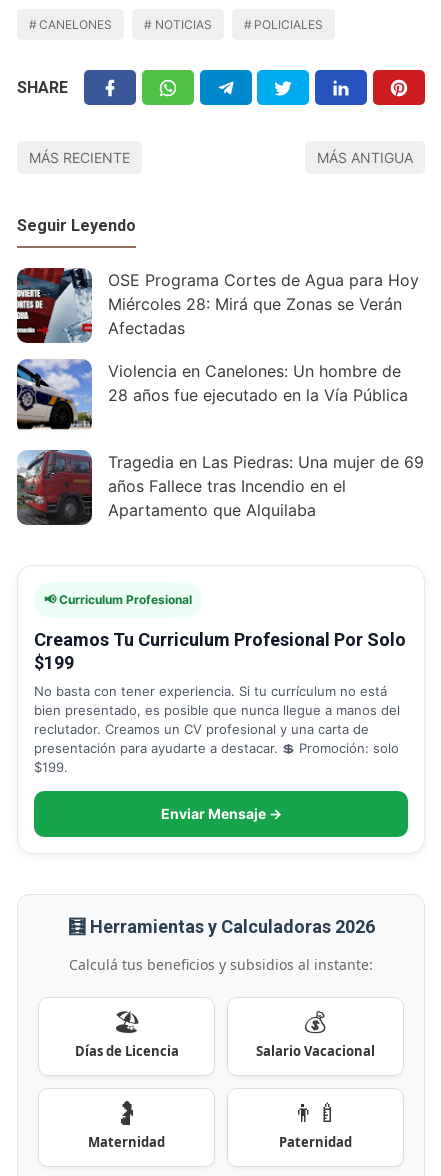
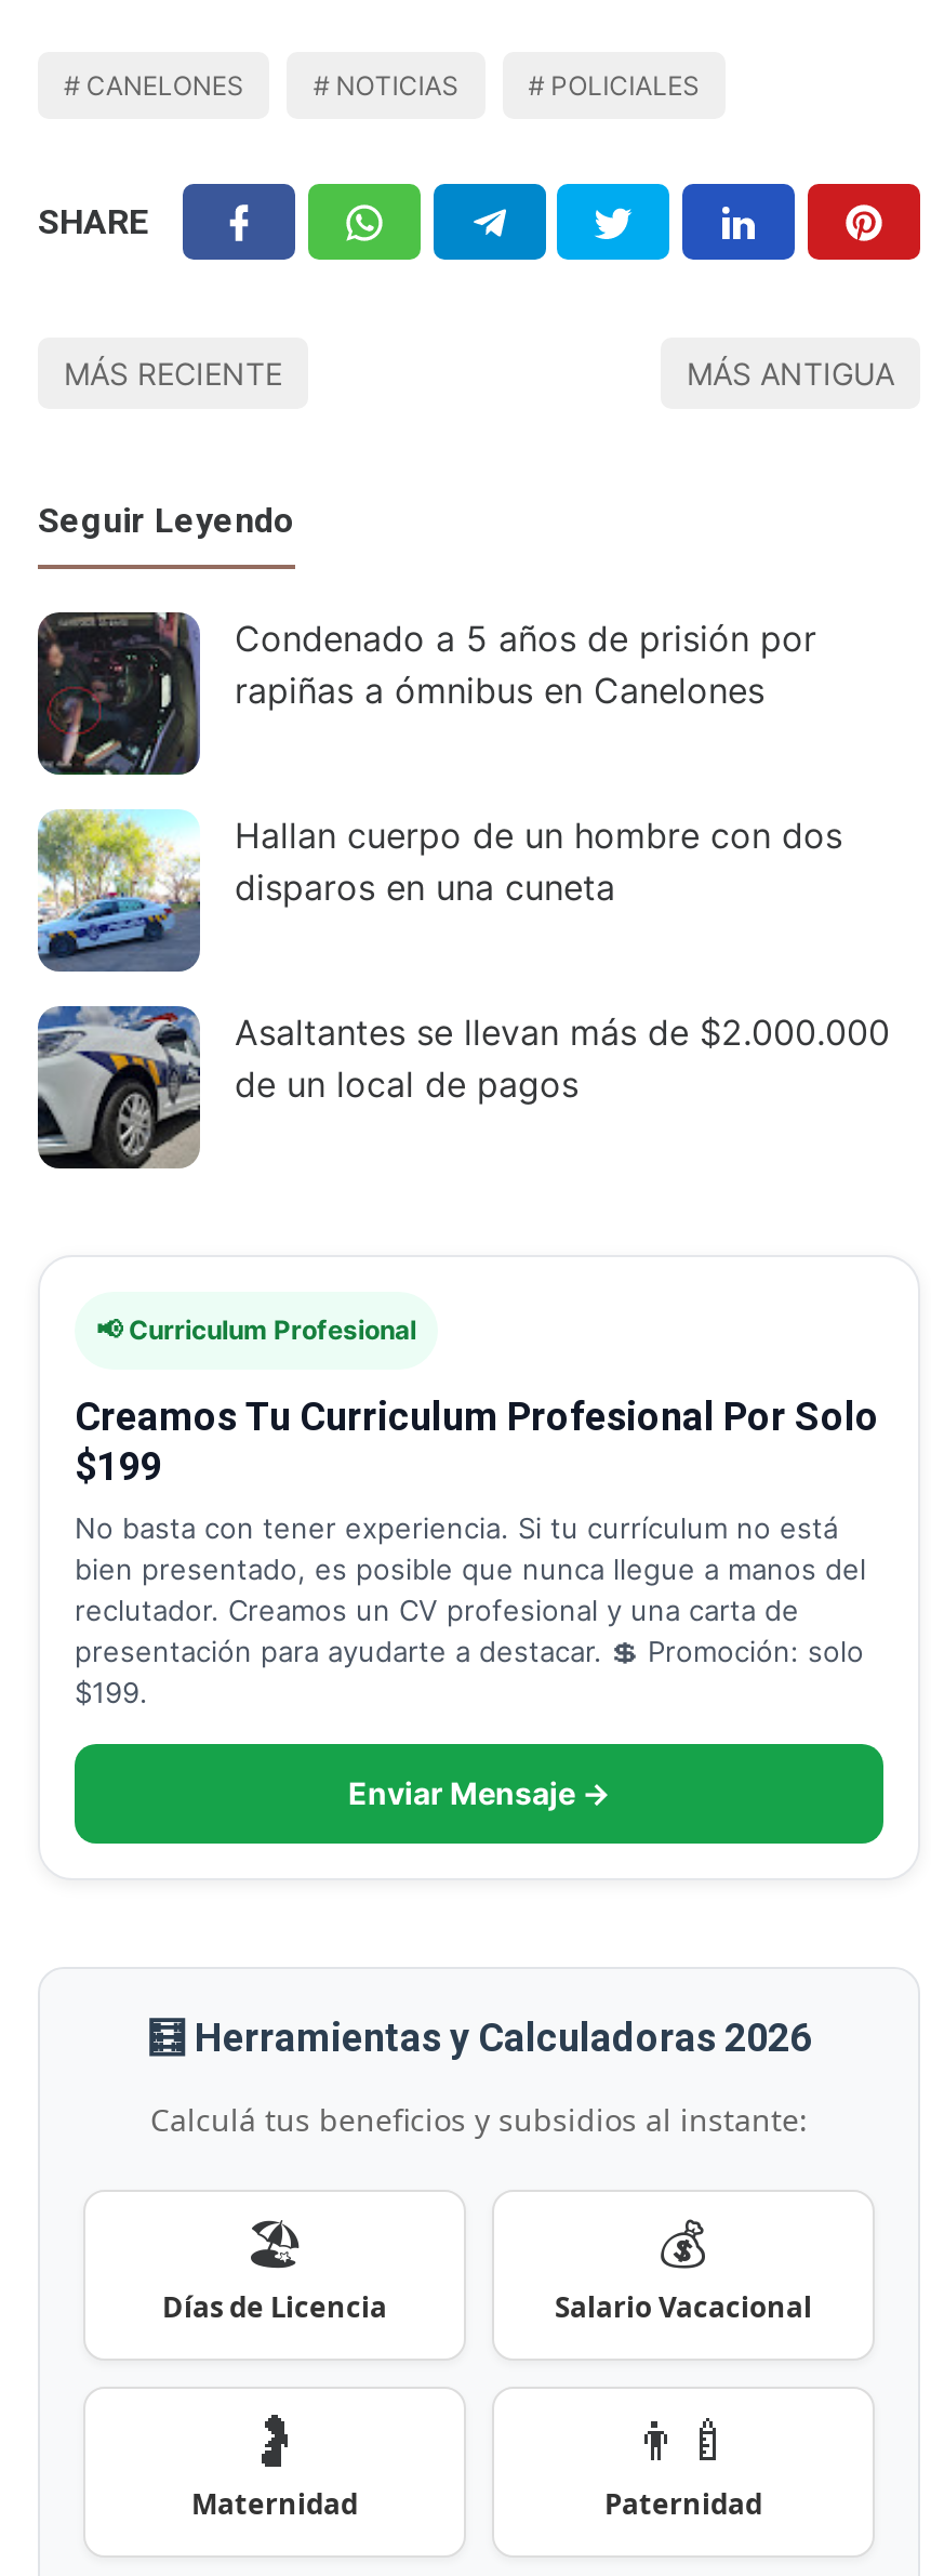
- [image]
- OSE Programa Cortes de Agua para Hoy
- Miércoles 28: Mirá que Zonas se Verán
- Afectadas
+ [image]
+ Condenado a 5 años de prisión por
+ rapiñas a ómnibus en Canelones

- [image]
- Violencia en Canelones: Un hombre de
- 28 años fue ejecutado en la Vía Pública
+ [image]
+ Hallan cuerpo de un hombre con dos
+ disparos en una cuneta

- [image]
- Tragedia en Las Piedras: Una mujer de 69
- años Fallece tras Incendio en el
- Apartamento que Alquilaba
+ [image]
+ Asaltantes se llevan más de $2.000.000
+ de un local de pagos
